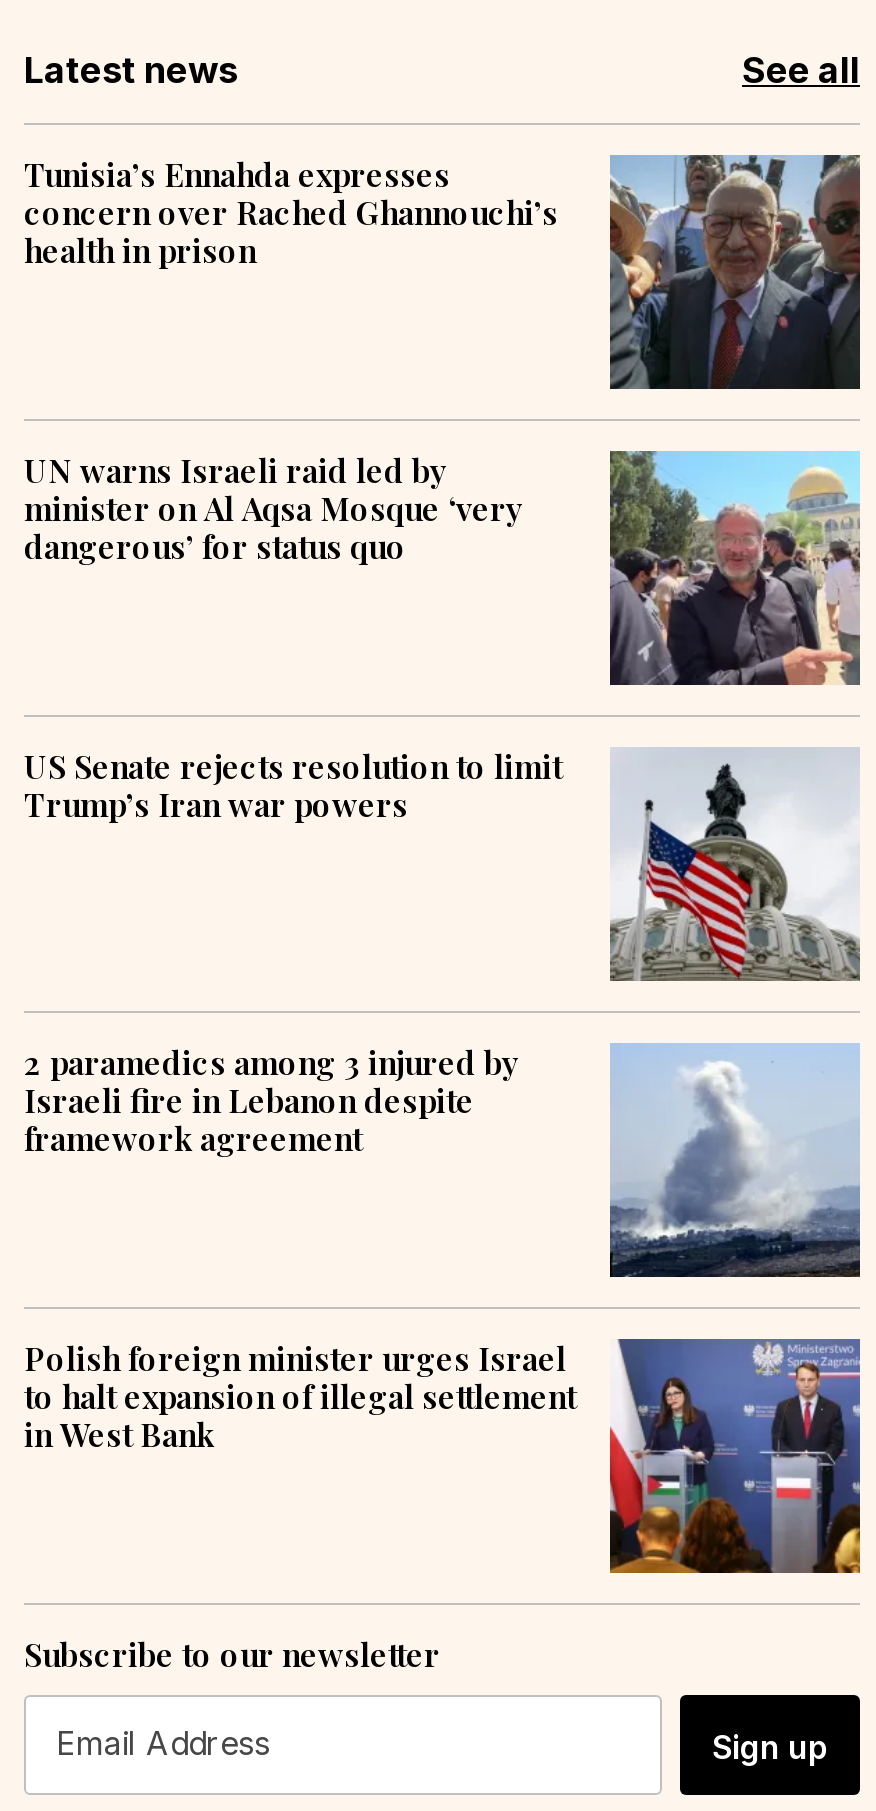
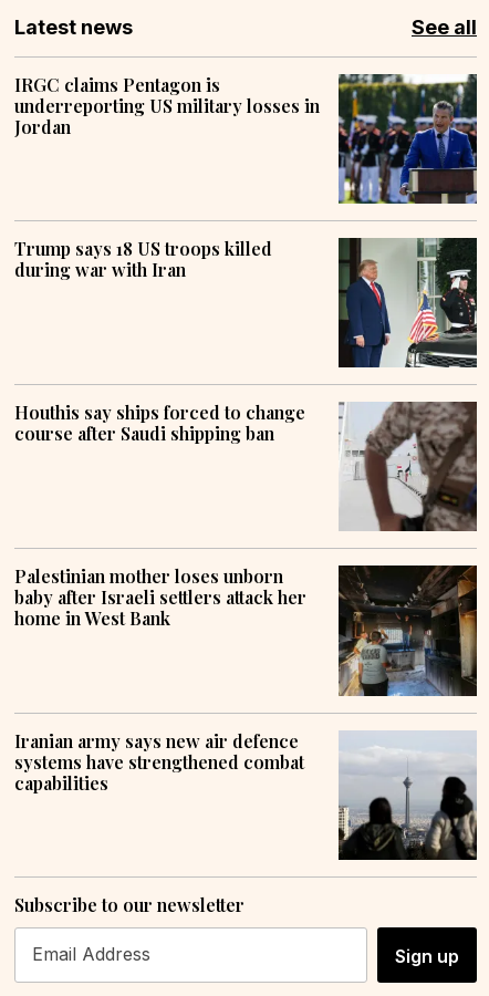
- [image]
- Tunisia’s Ennahda expresses
- concern over Rached Ghannouchi’s
- health in prison
+ [image]
+ IRGC claims Pentagon is
+ underreporting US military losses in
+ Jordan

- UN warns Israeli raid led by
- minister on Al Aqsa Mosque ‘very
- dangerous’ for status quo
+ Trump says 18 US troops killed
+ during war with Iran

- [image]
+ [image]

- [image]
- US Senate rejects resolution to limit
- Trump’s Iran war powers
+ [image]
+ Houthis say ships forced to change
+ course after Saudi shipping ban

- 2 paramedics among 3 injured by
- Israeli fire in Lebanon despite
- framework agreement
+ Palestinian mother loses unborn
+ baby after Israeli settlers attack her
+ home in West Bank

- [image]
+ [image]

- [image]
- Polish foreign minister urges Israel
- to halt expansion of illegal settlement
- in West Bank
+ [image]
+ Iranian army says new air defence
+ systems have strengthened combat
+ capabilities
